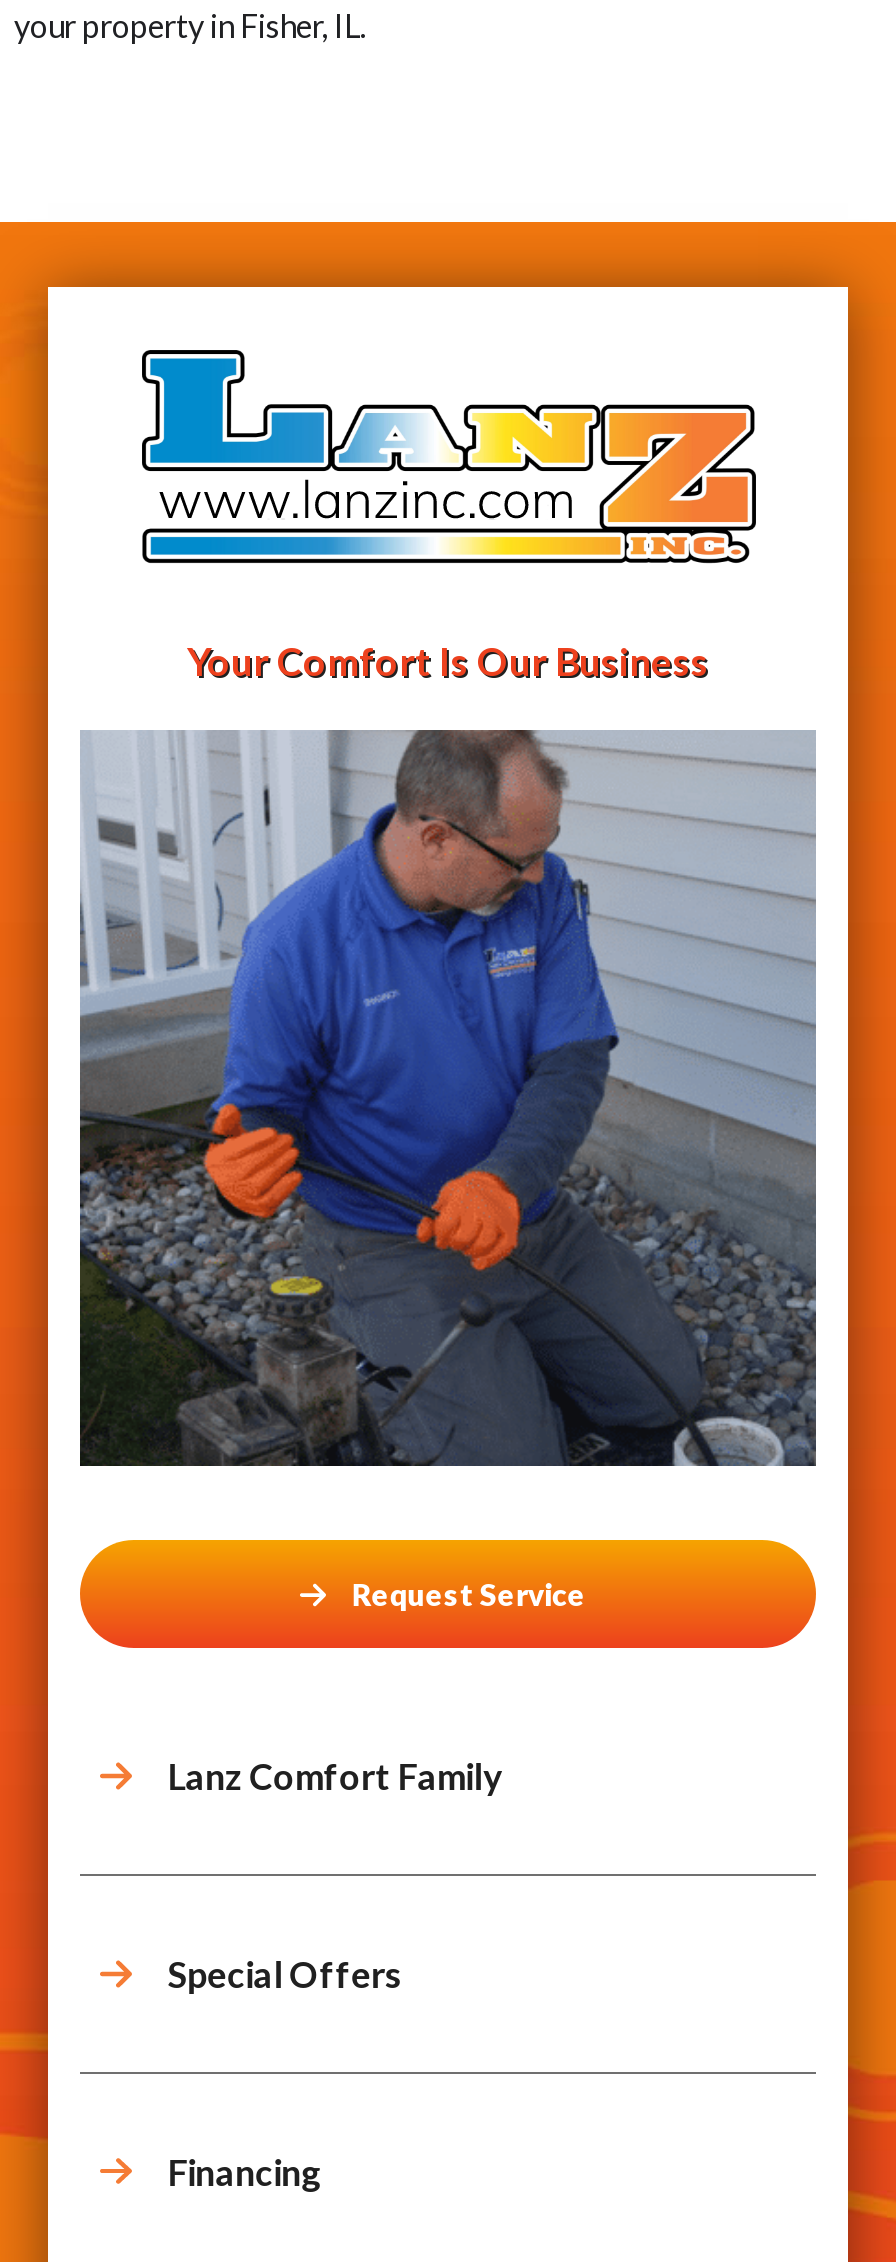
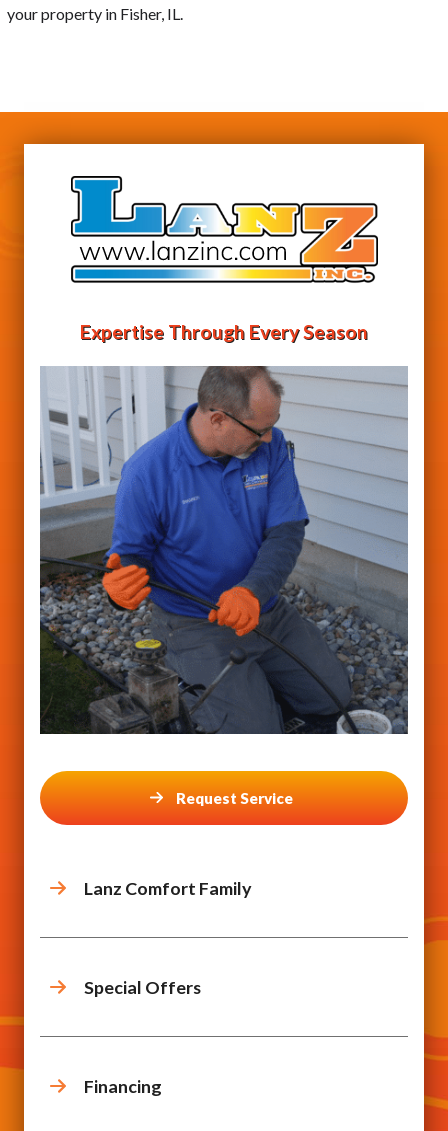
- Your Comfort Is Our Business
+ Expertise Through Every Season
